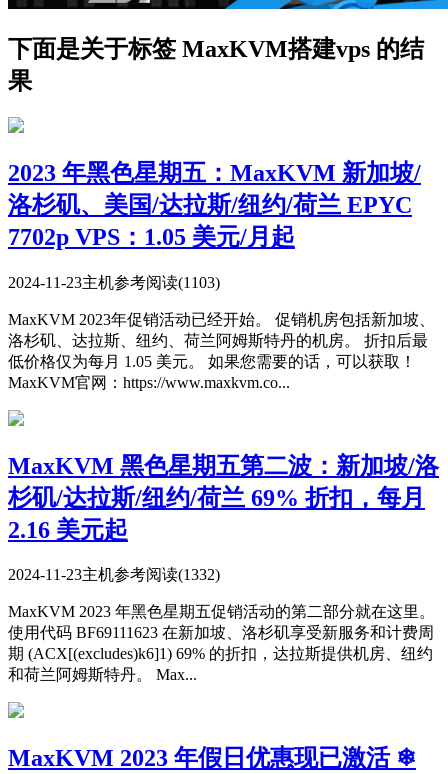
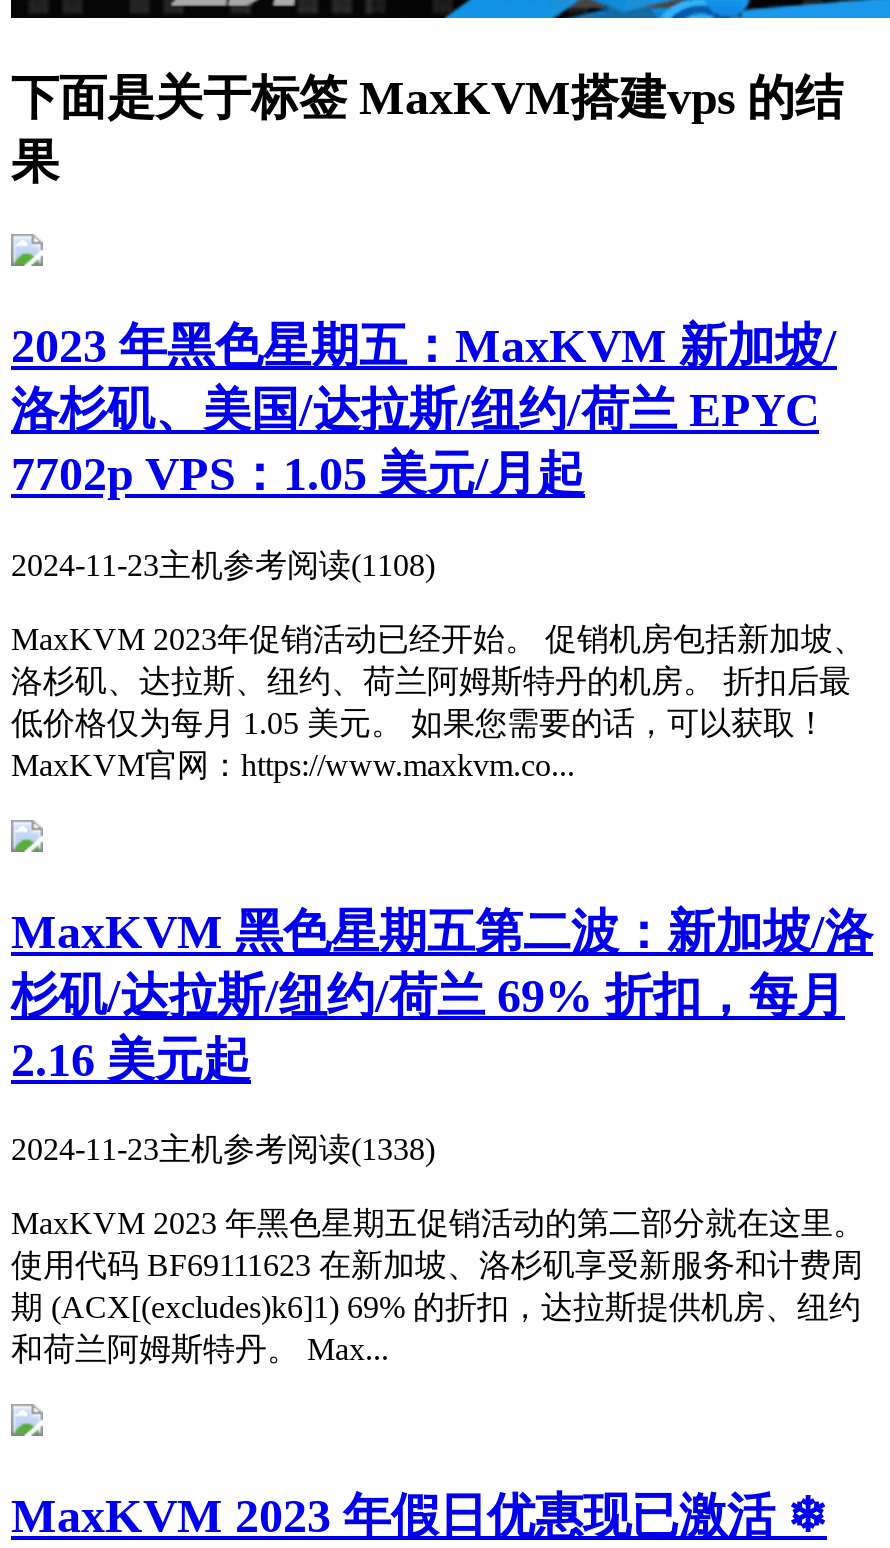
- 2024-11-23主机参考阅读(1103)
+ 2024-11-23主机参考阅读(1108)

- 2024-11-23主机参考阅读(1332)
+ 2024-11-23主机参考阅读(1338)
